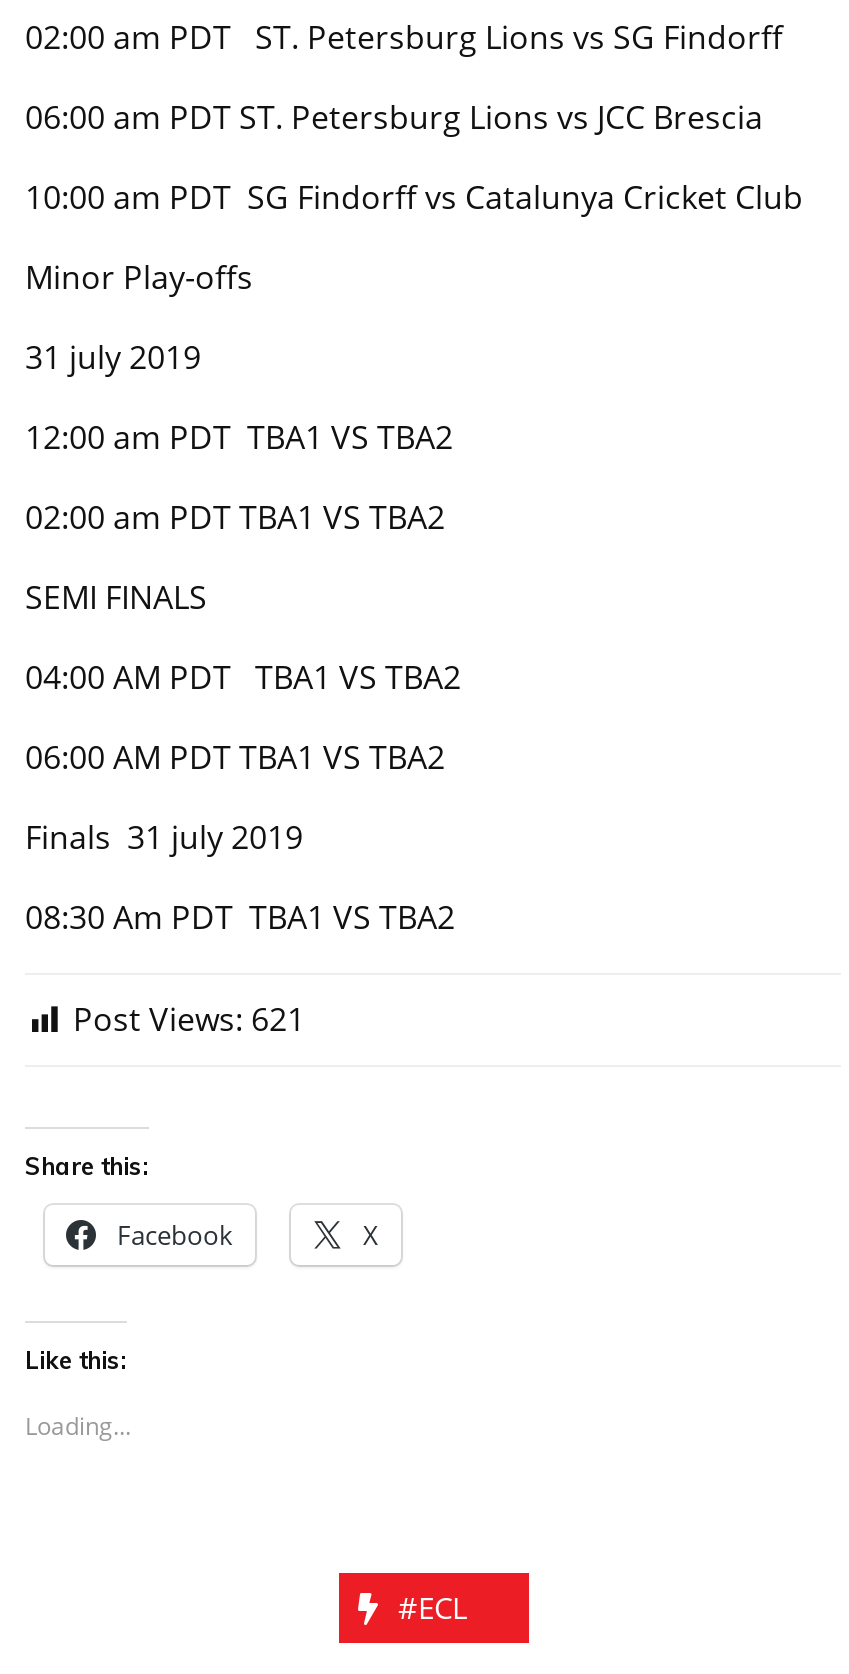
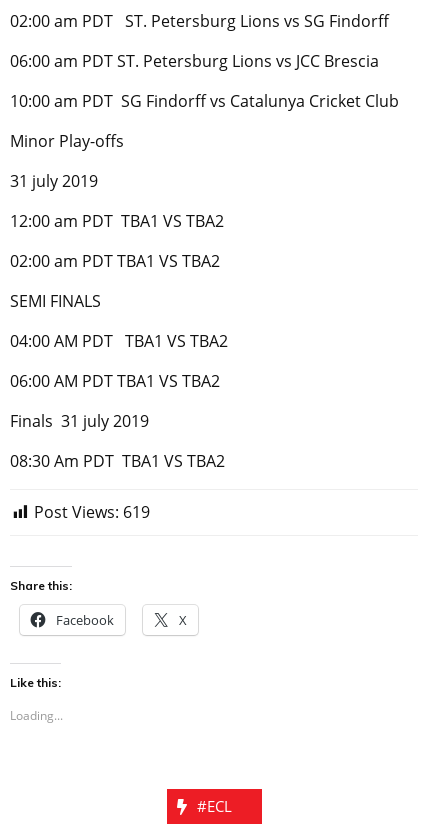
- Post Views: 621
+ Post Views: 619
